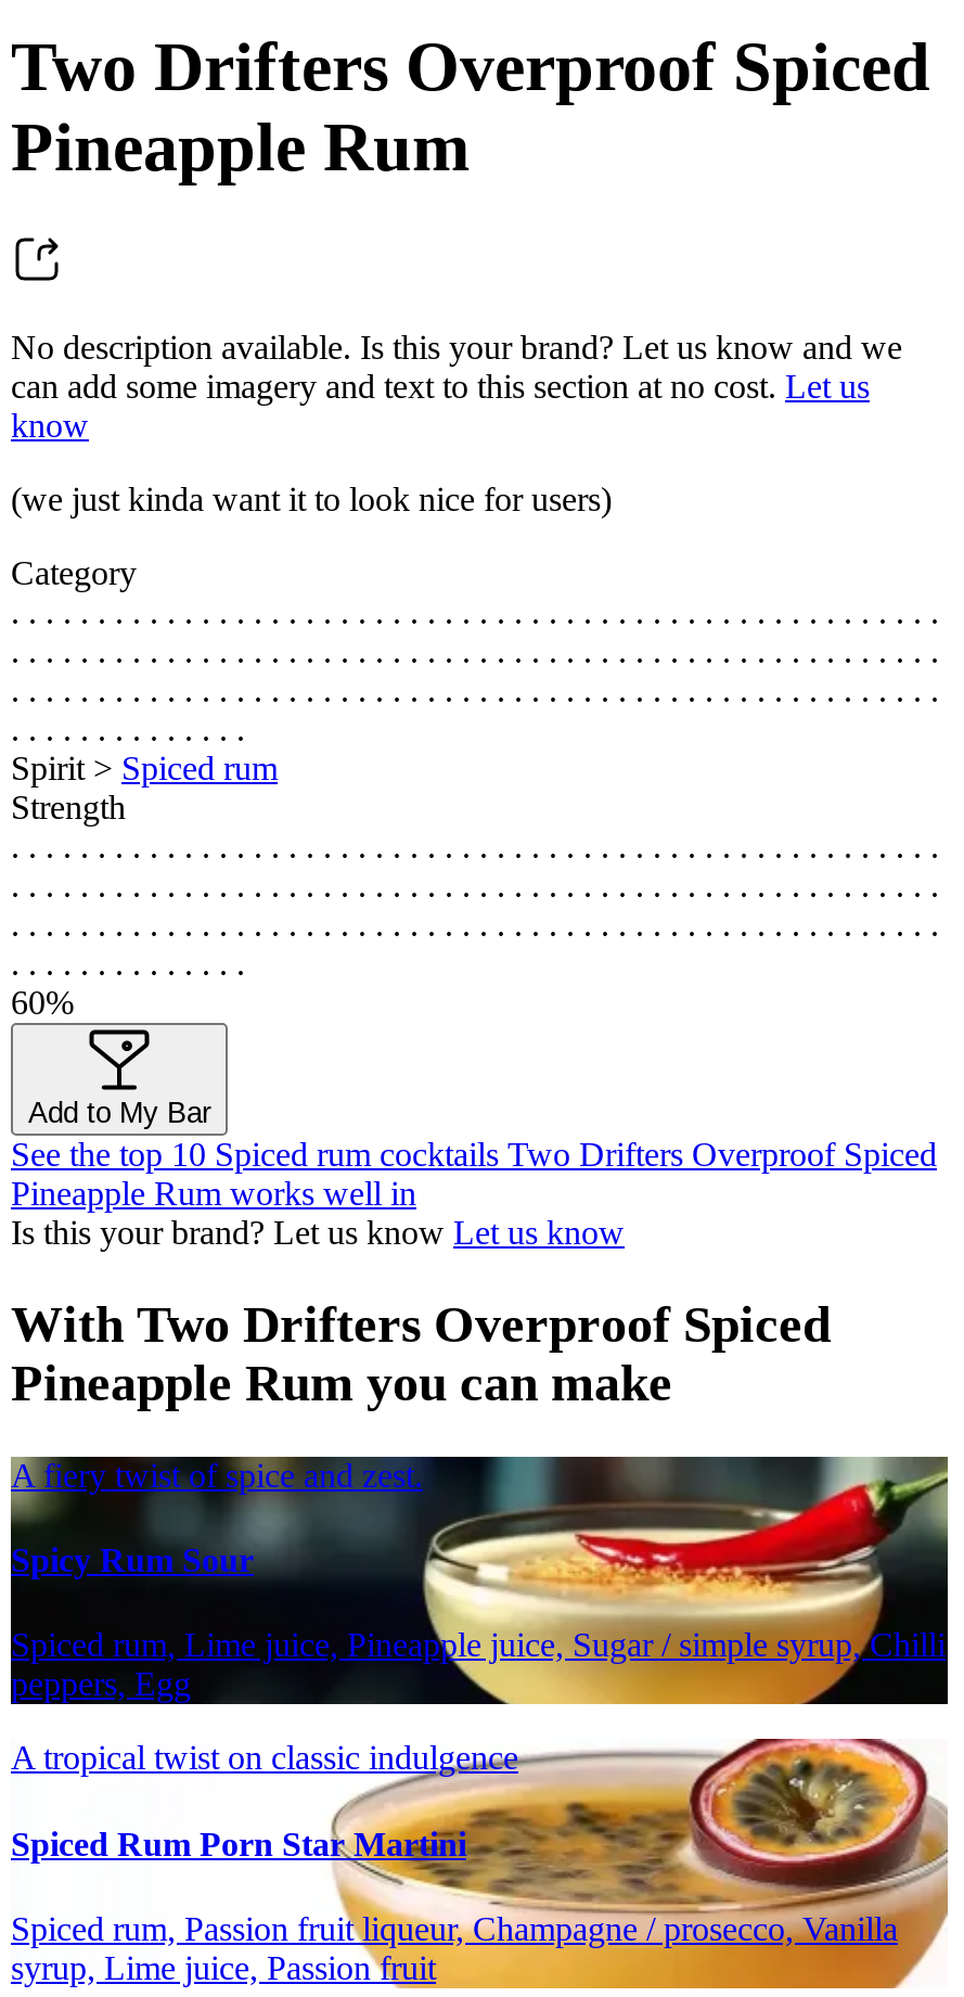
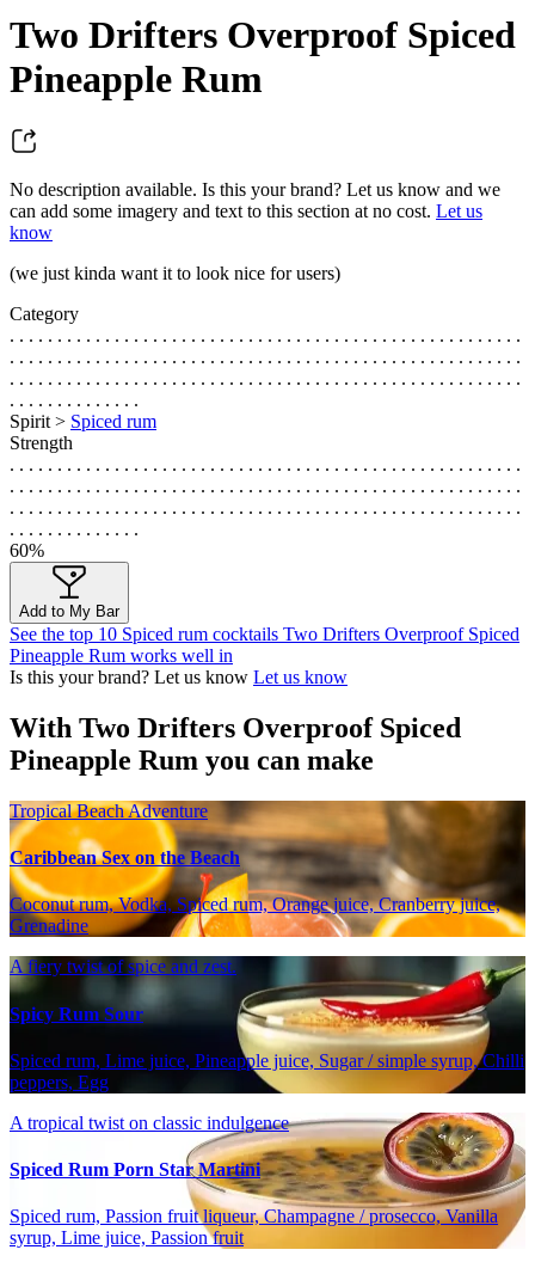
+ [image]
+ Tropical Beach Adventure
+ Caribbean Sex on the Beach
+ Coconut rum, Vodka, Spiced rum, Orange juice, Cranberry juice,
+ Grenadine
